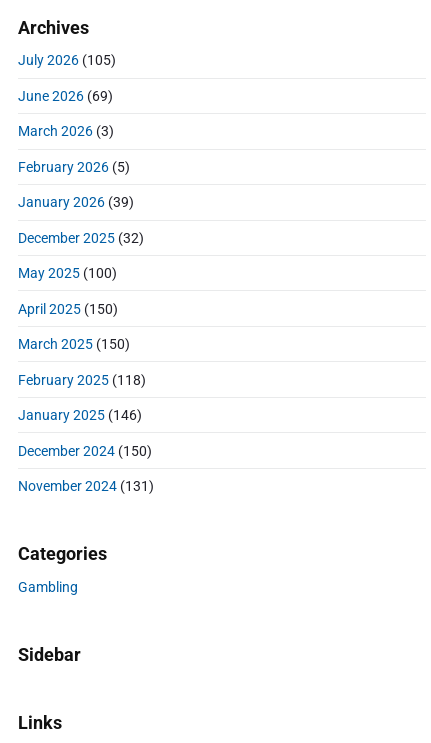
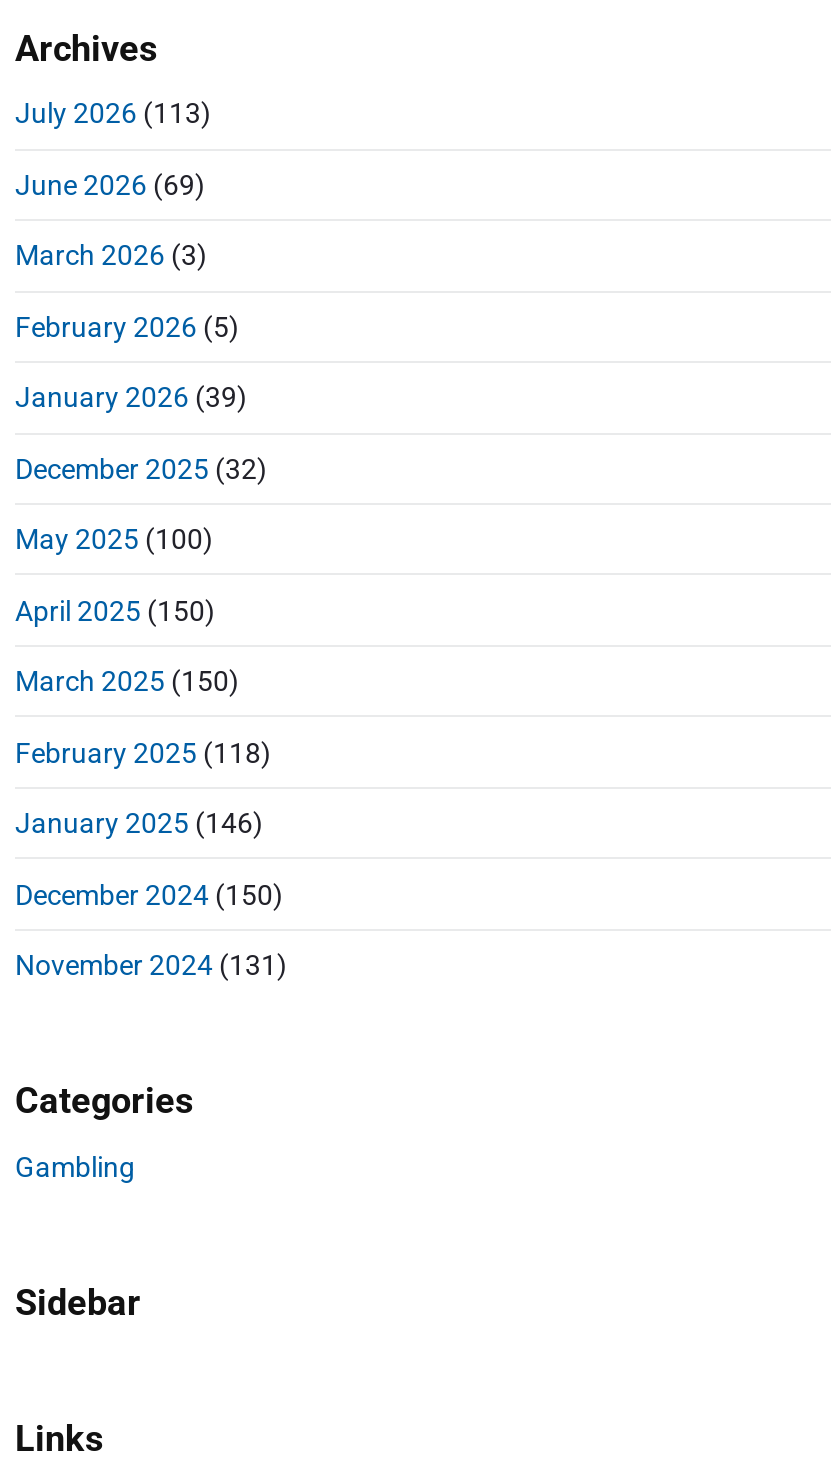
- July 2026 (105)
+ July 2026 (113)
